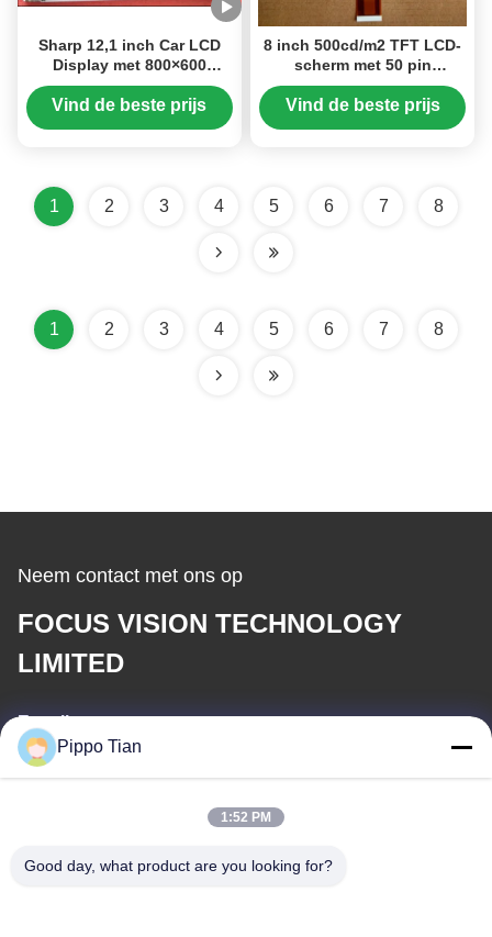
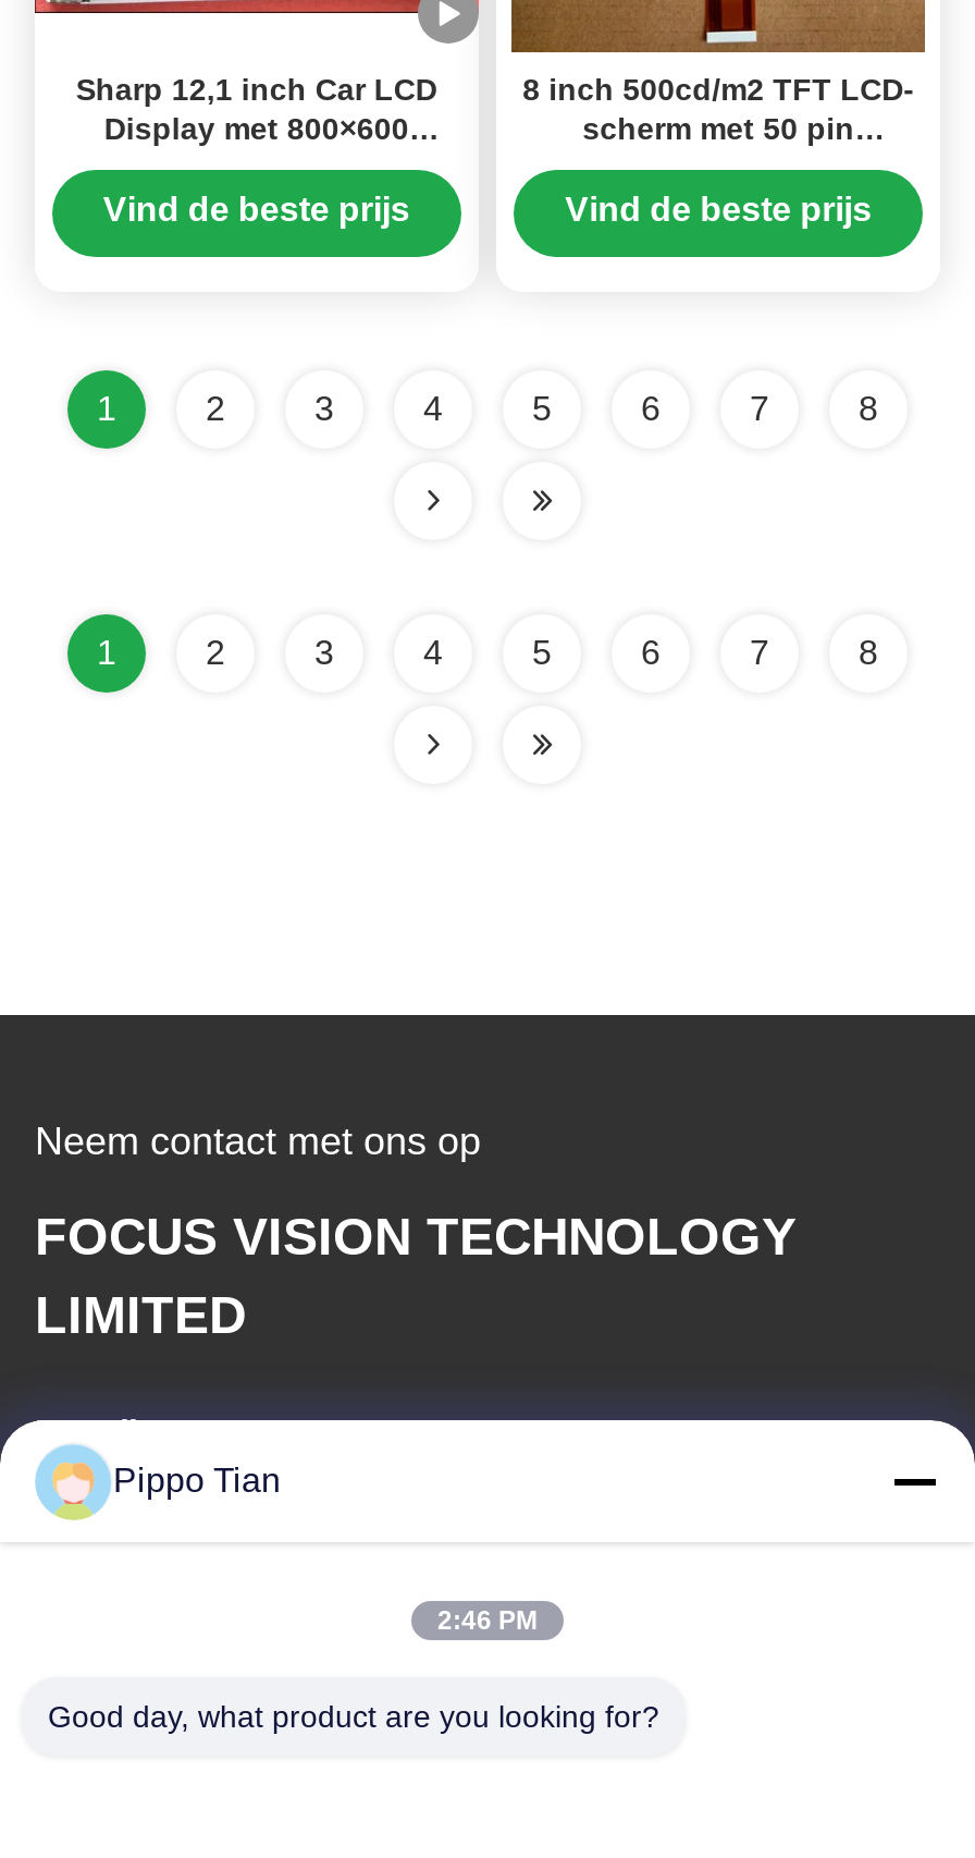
- 1:52 PM
+ 2:46 PM
